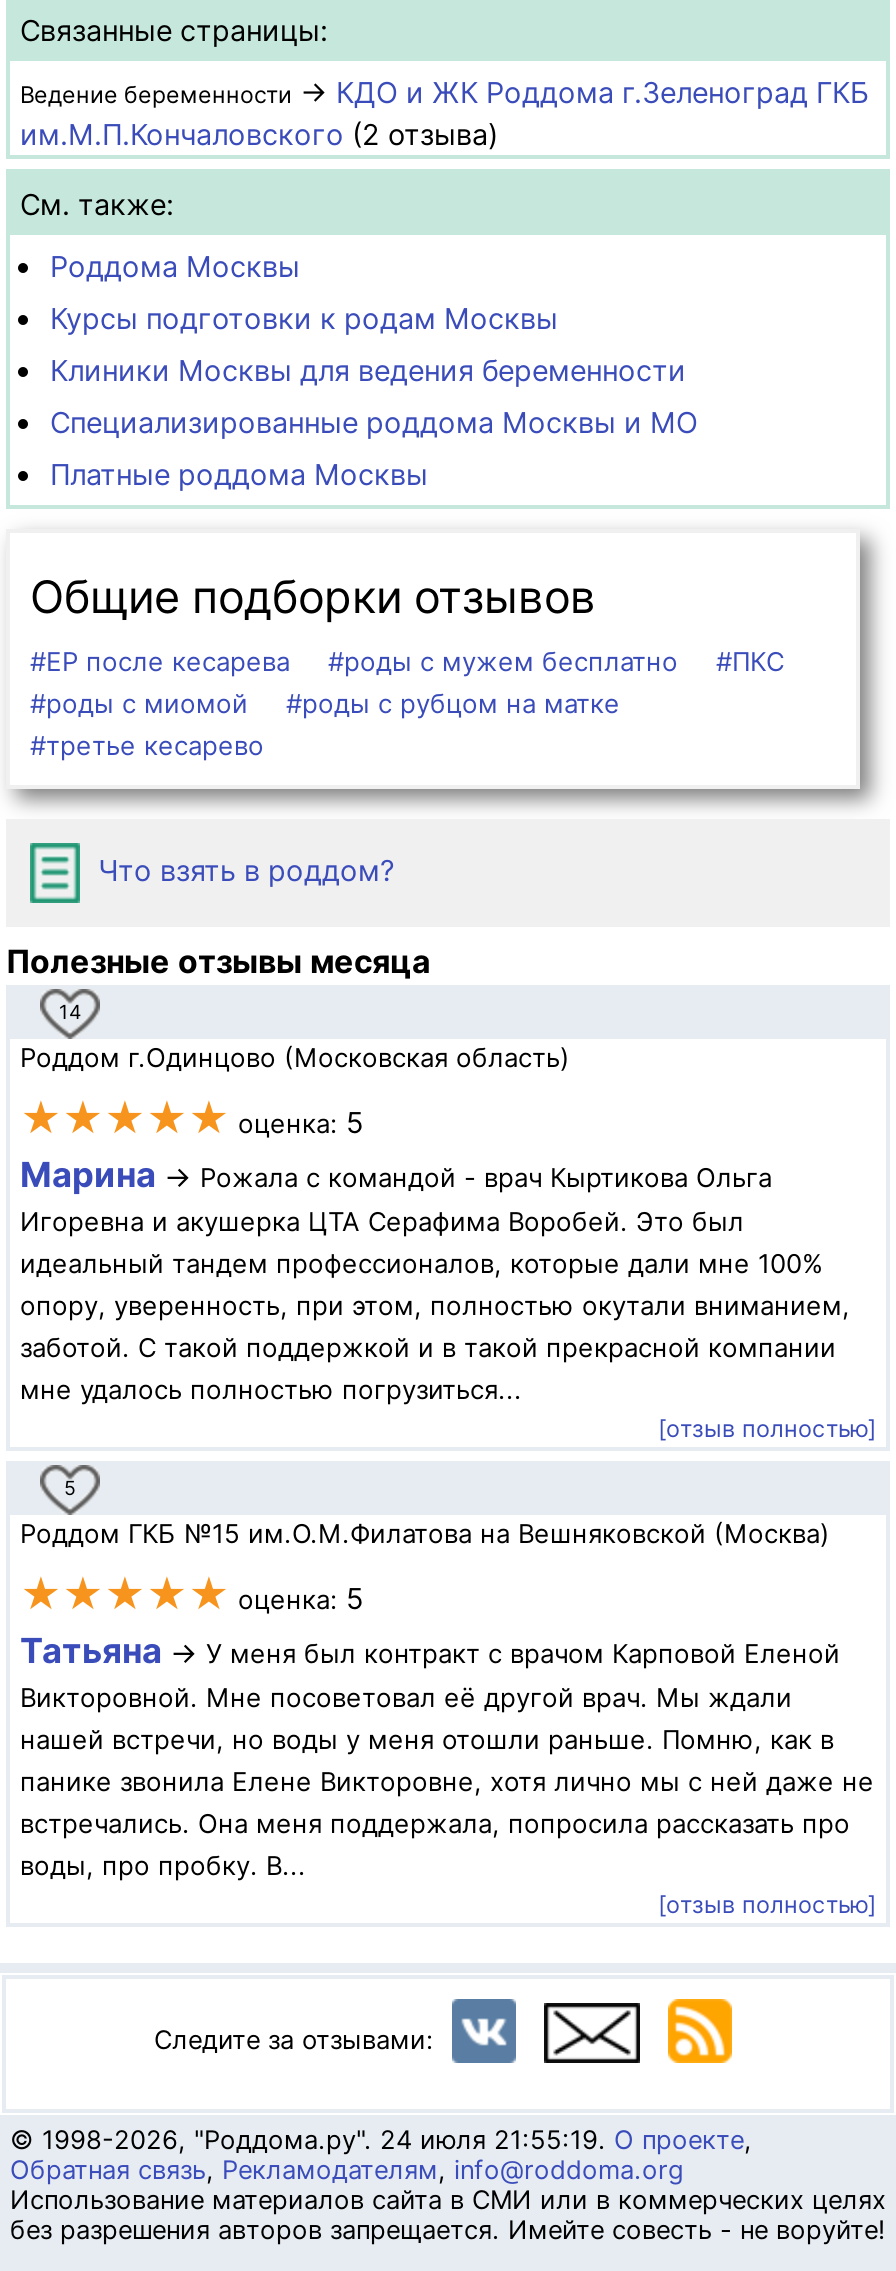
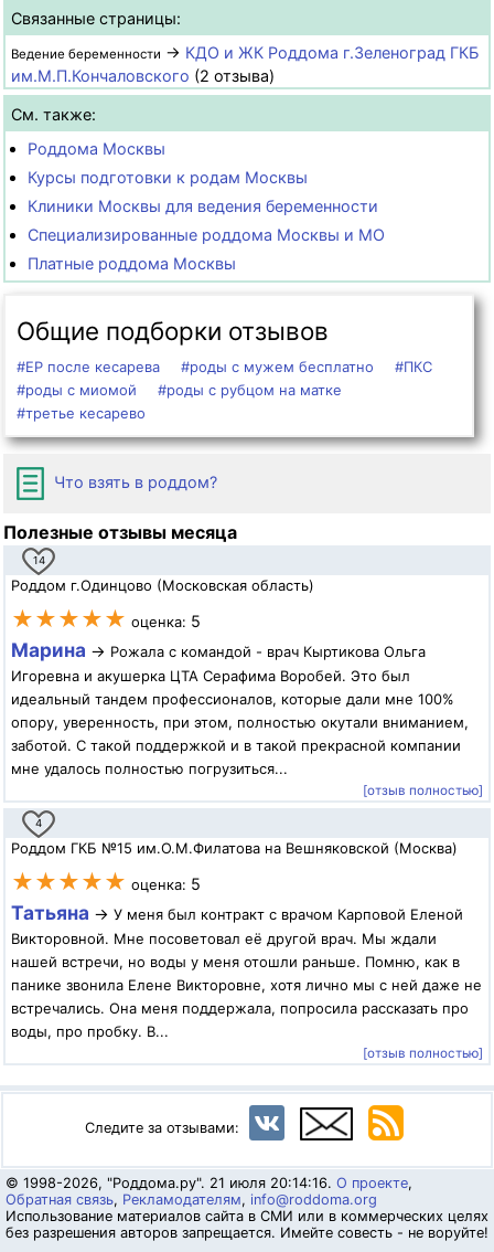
- 5
+ 4

- © 1998-2026, "Роддома.ру". 24 июля 21:55:19. О проекте,
+ © 1998-2026, "Роддома.ру". 21 июля 20:14:16. О проекте,
